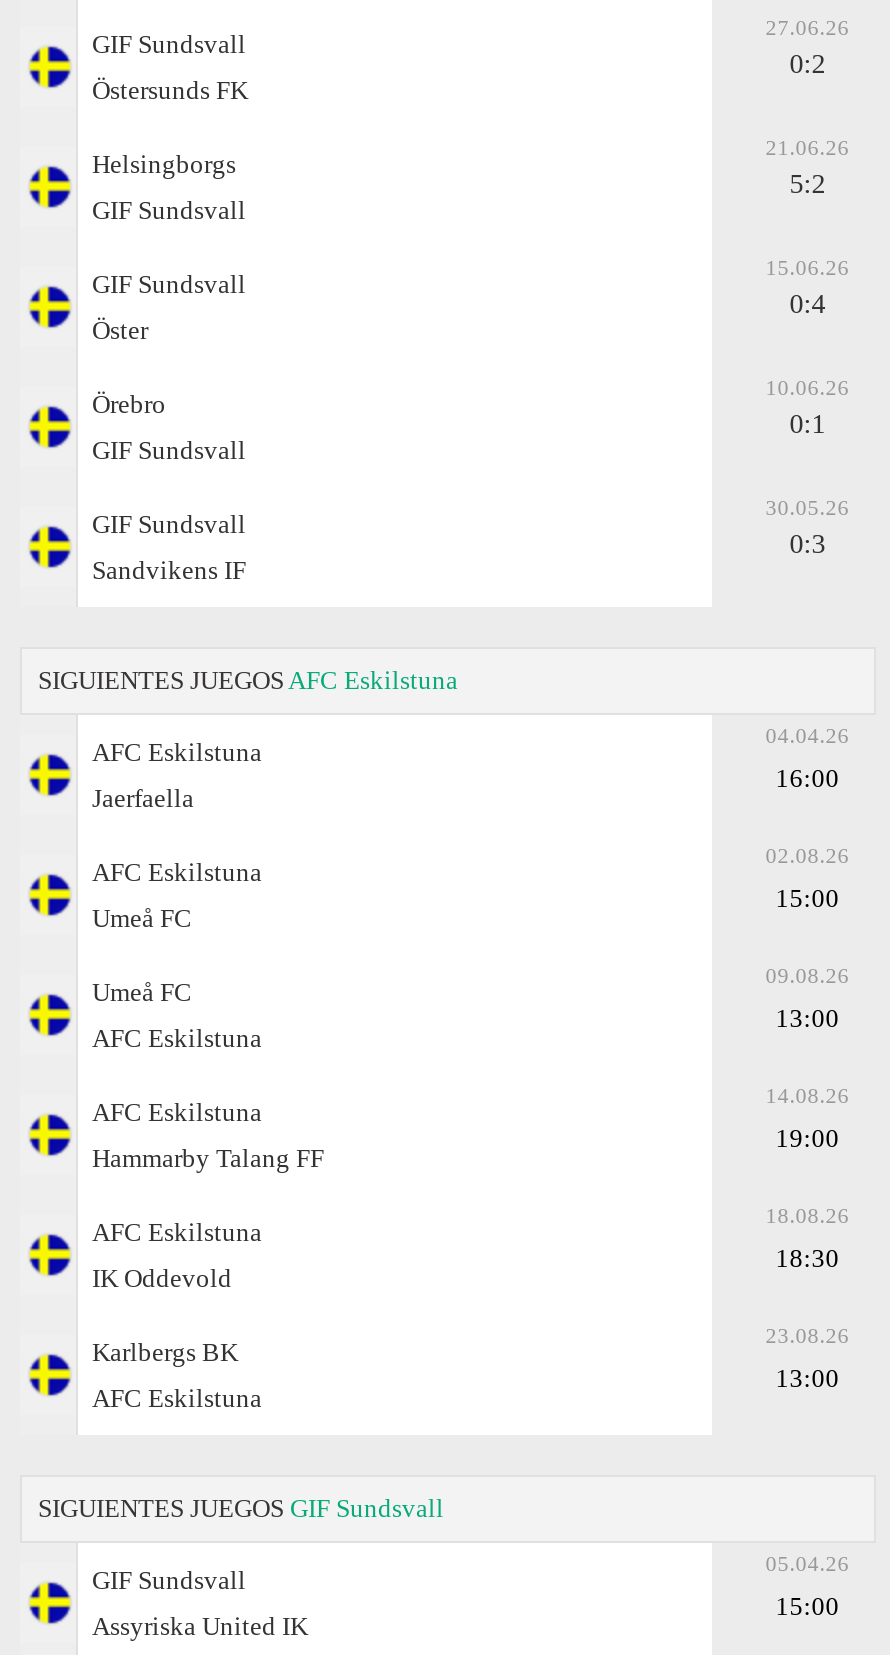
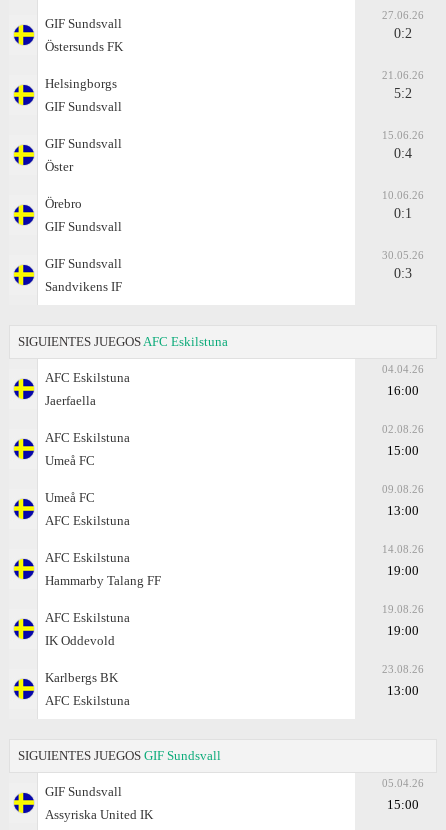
- 18.08.26
+ 19.08.26

- 18:30
+ 19:00
